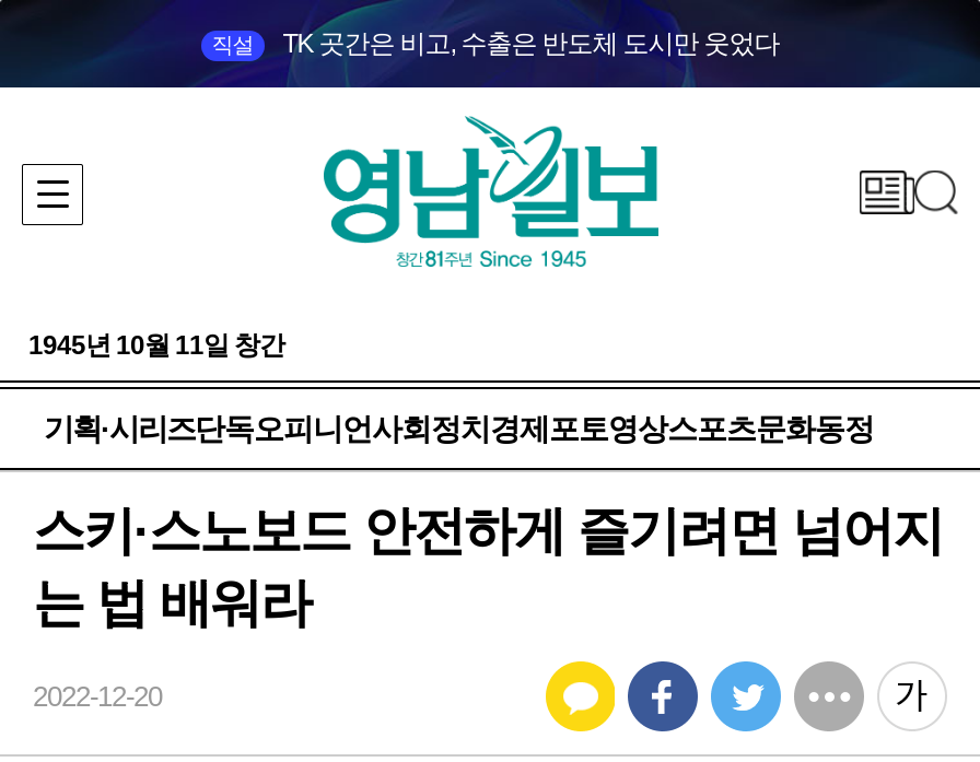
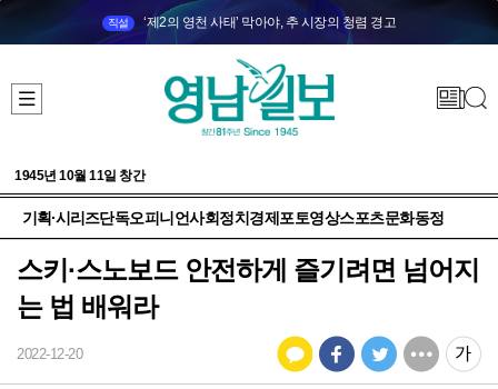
- TK 곳간은 비고, 수출은 반도체 도시만 웃었다
+ ‘제2의 영천 사태’ 막아야, 추 시장의 청렴 경고
